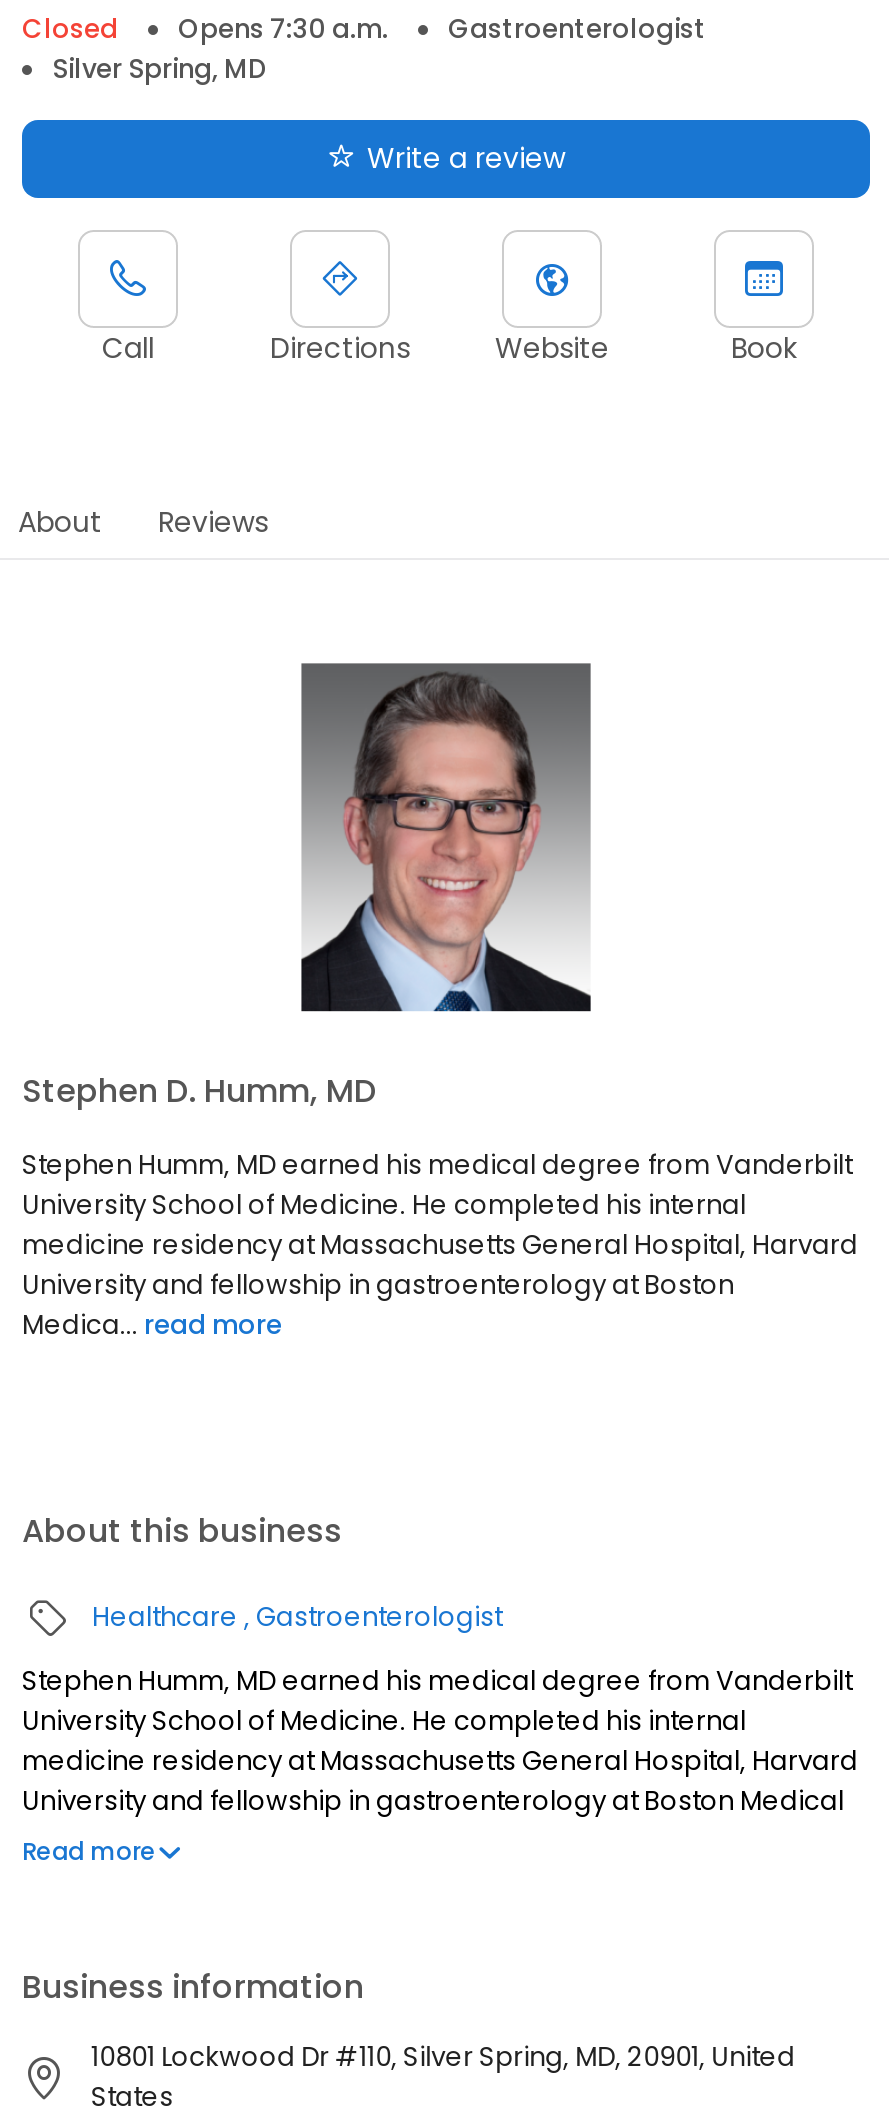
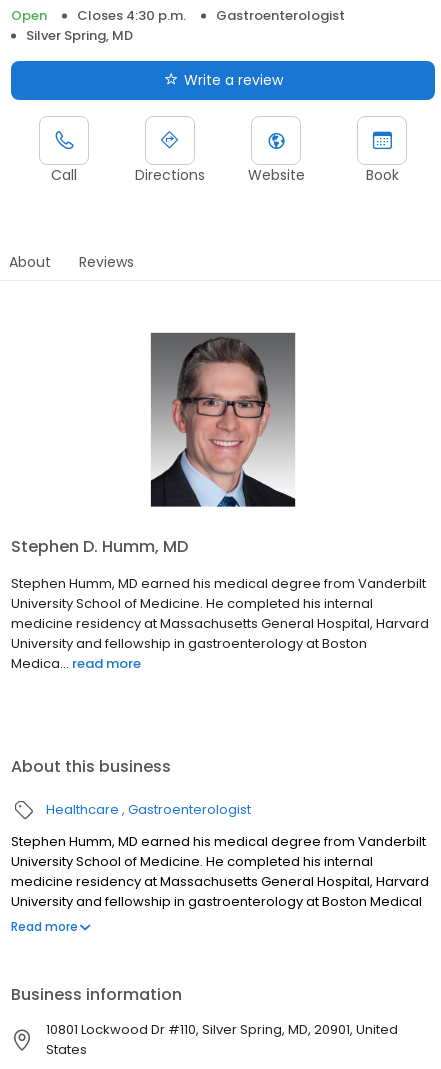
- Closed
- Opens 7:30 a.m.
+ Open
+ Closes 4:30 p.m.
